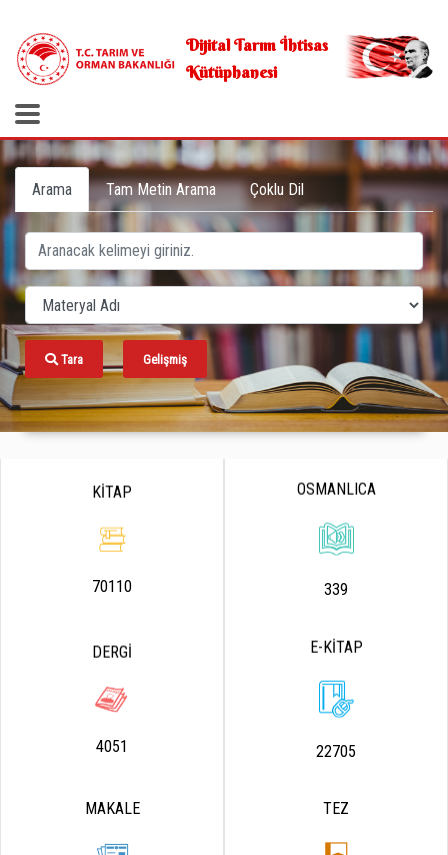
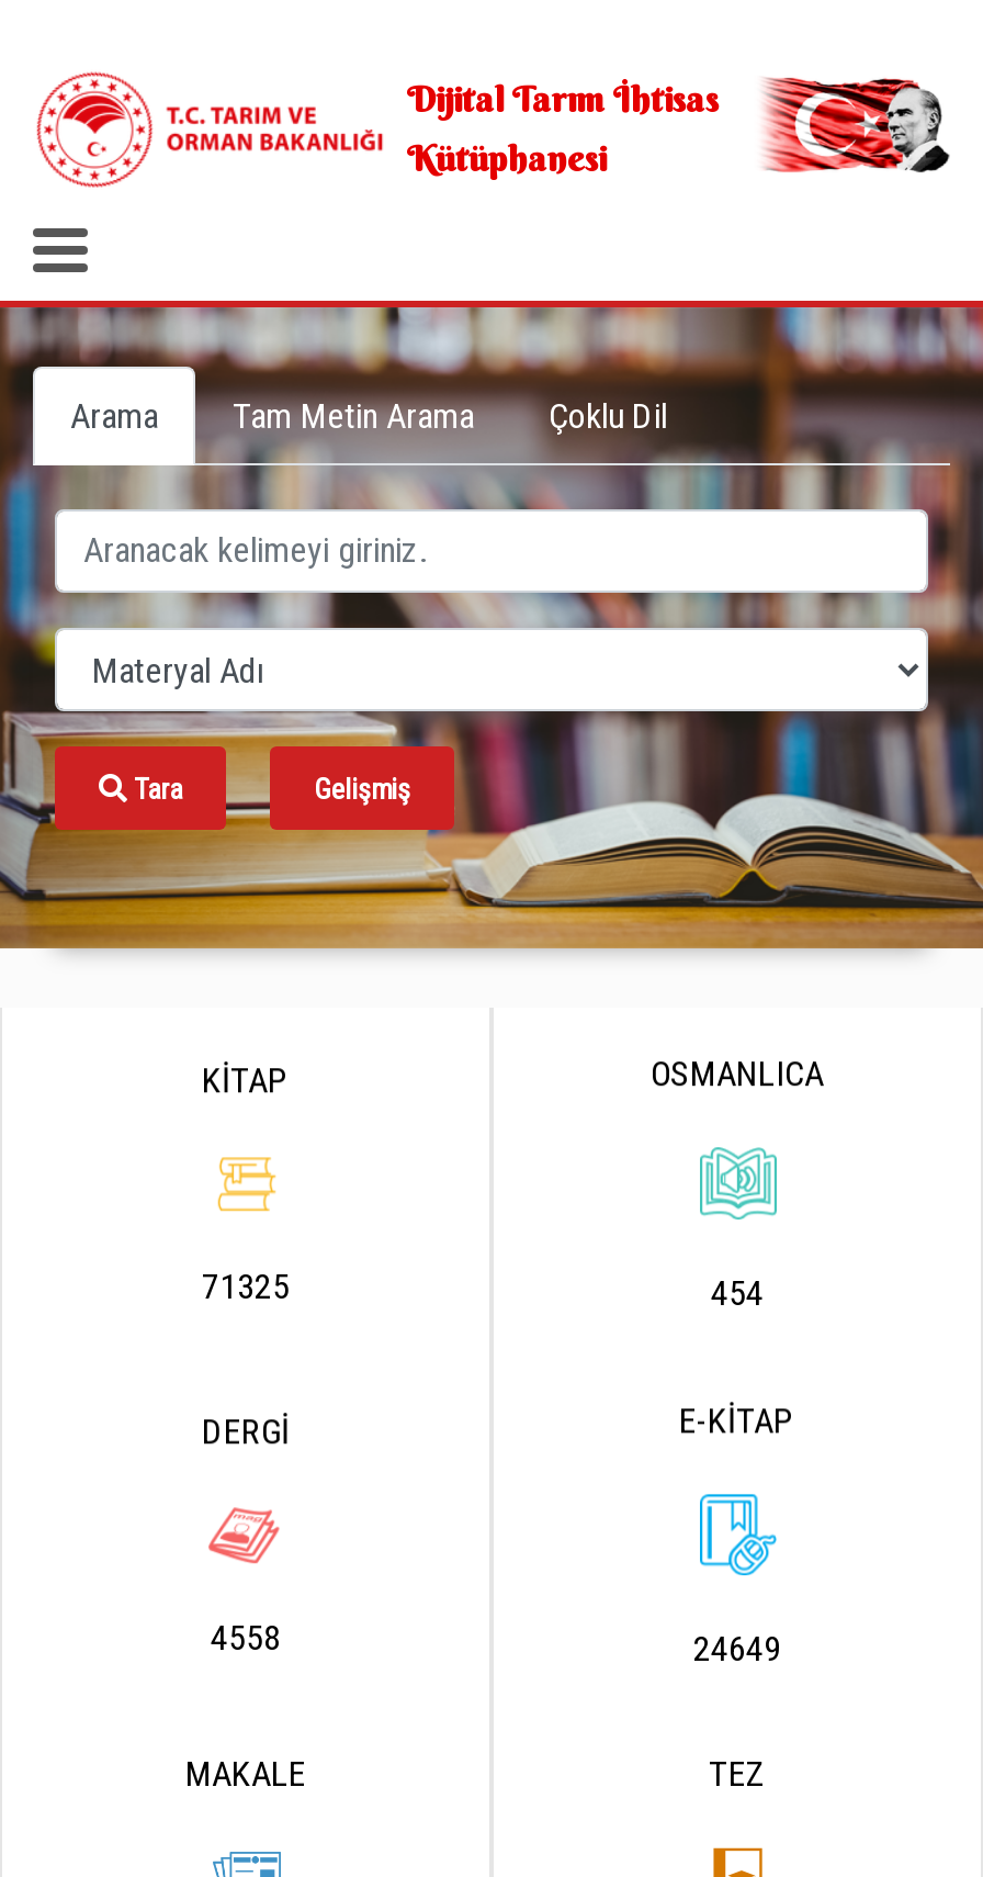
- 70110
+ 71325

- 339
+ 454

- 4051
+ 4558

- 22705
+ 24649
